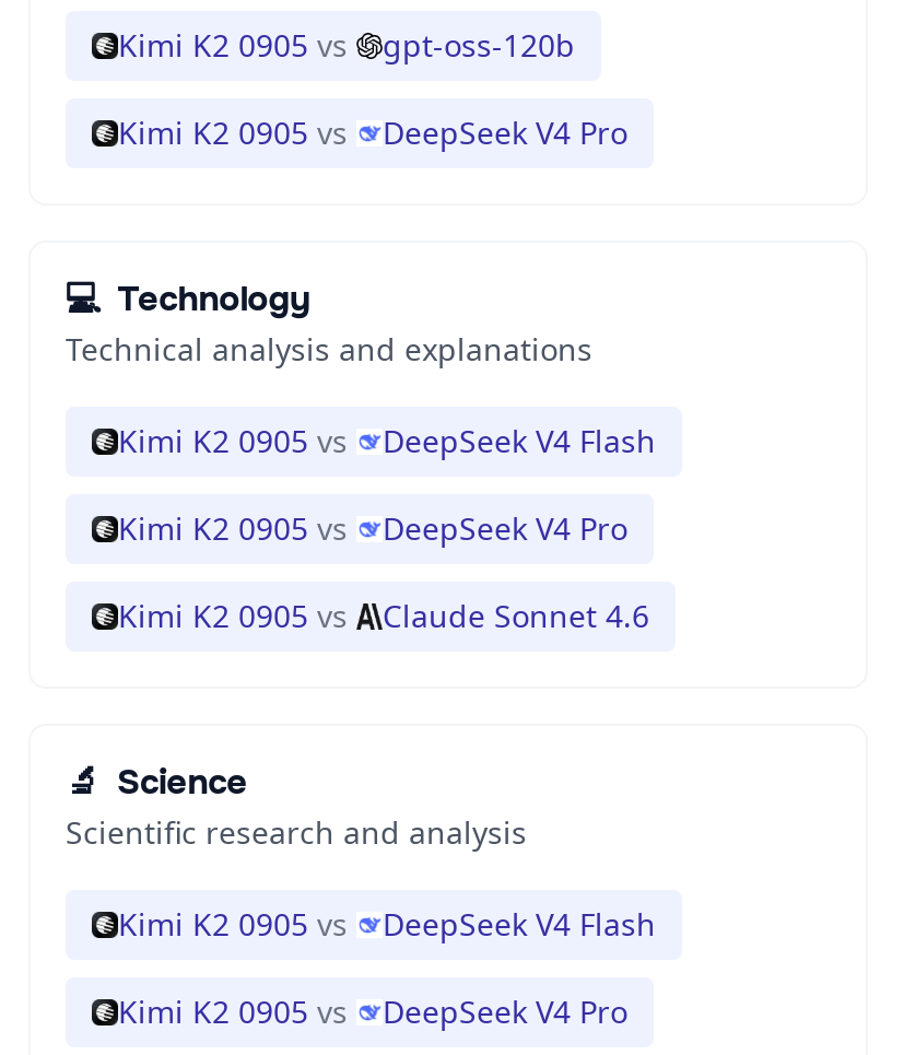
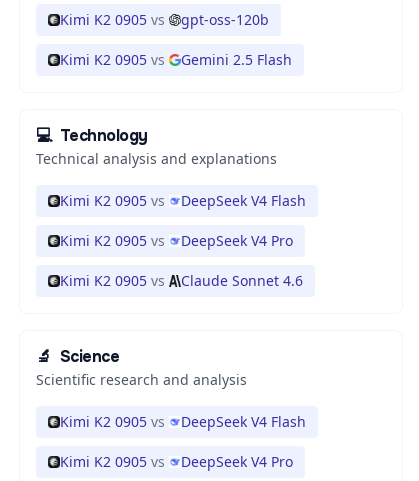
- DeepSeek V4 Pro
+ Gemini 2.5 Flash
